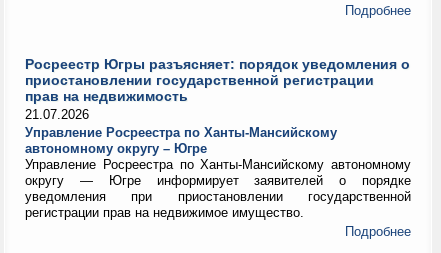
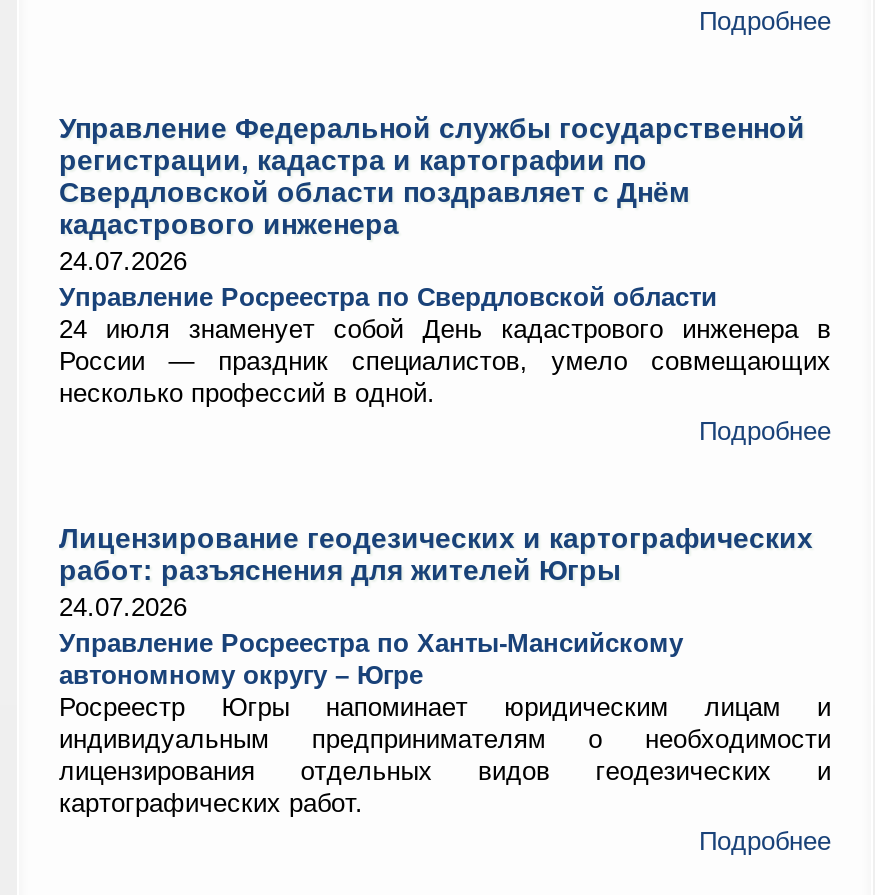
- Росреестр Югры разъясняет: порядок уведомления о
- приостановлении государственной регистрации
- прав на недвижимость
- 21.07.2026
+ Управление Федеральной службы государственной
+ регистрации, кадастра и картографии по
+ Свердловской области поздравляет с Днём
+ кадастрового инженера
+ 24.07.2026
+ Управление Росреестра по Свердловской области
+ 24 июля знаменует собой День кадастрового инженера в
+ России — праздник специалистов, умело совмещающих
+ несколько профессий в одной.
+ Подробнее
+ Лицензирование геодезических и картографических
+ работ: разъяснения для жителей Югры
+ 24.07.2026

- Управление Росреестра по Ханты‑Мансийскому автономному
- округу — Югре информирует заявителей о порядке
- уведомления при приостановлении государственной
- регистрации прав на недвижимое имущество.
+ Росреестр Югры напоминает юридическим лицам и
+ индивидуальным предпринимателям о необходимости
+ лицензирования отдельных видов геодезических и
+ картографических работ.
